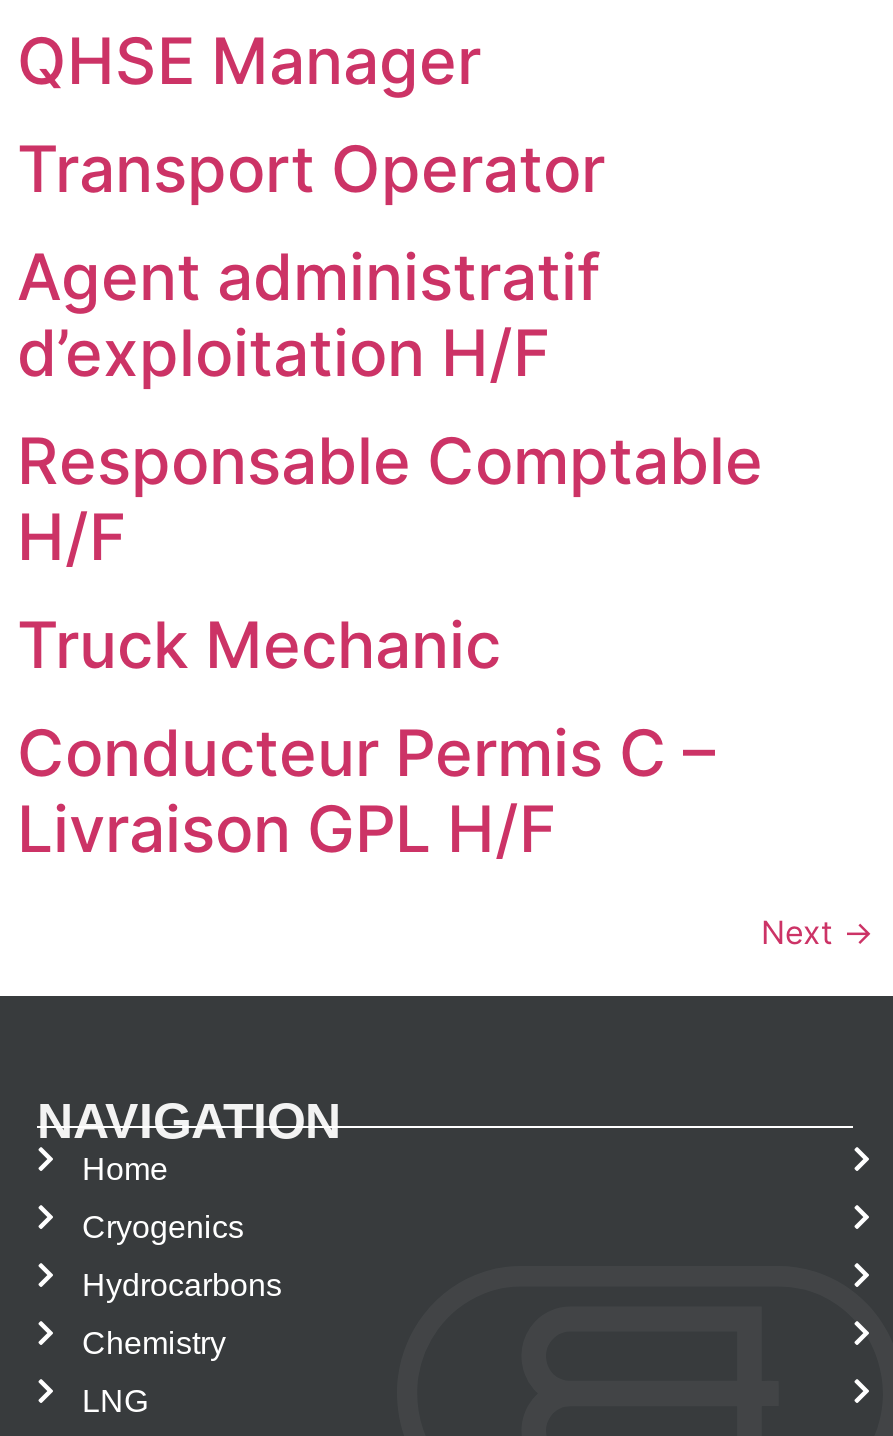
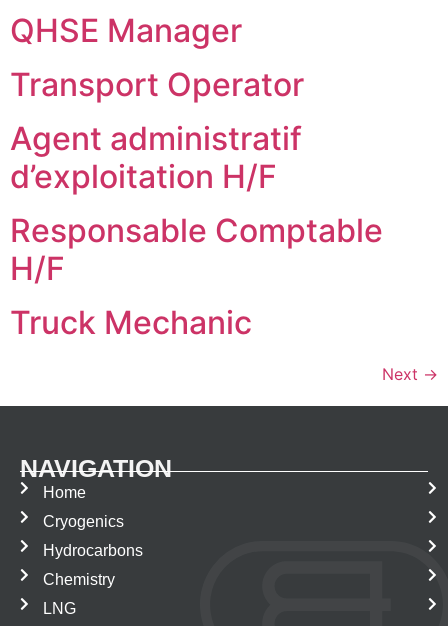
- Conducteur Permis C –
- Livraison GPL H/F
